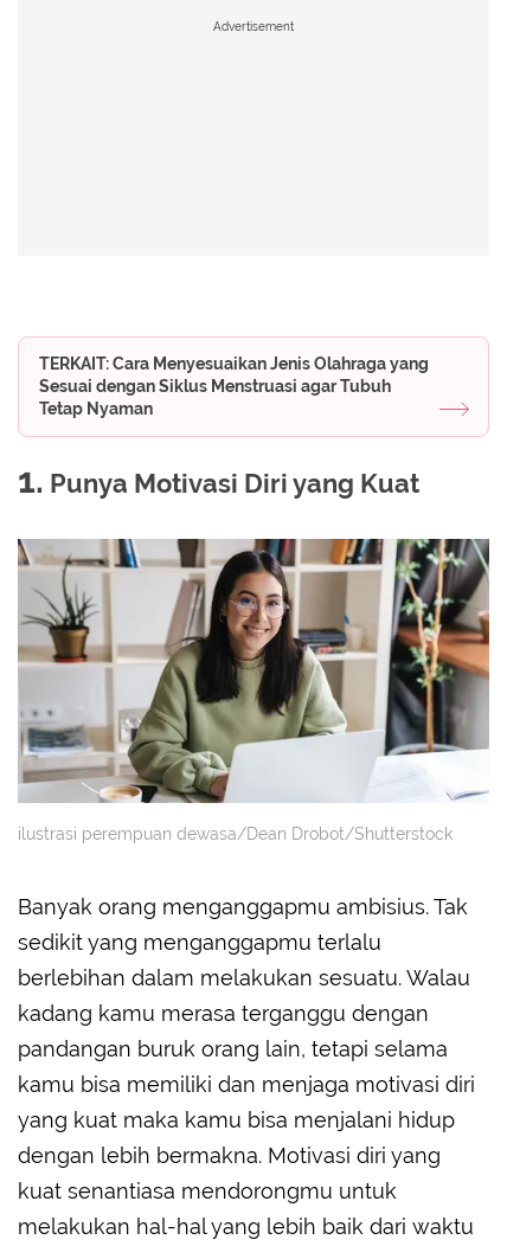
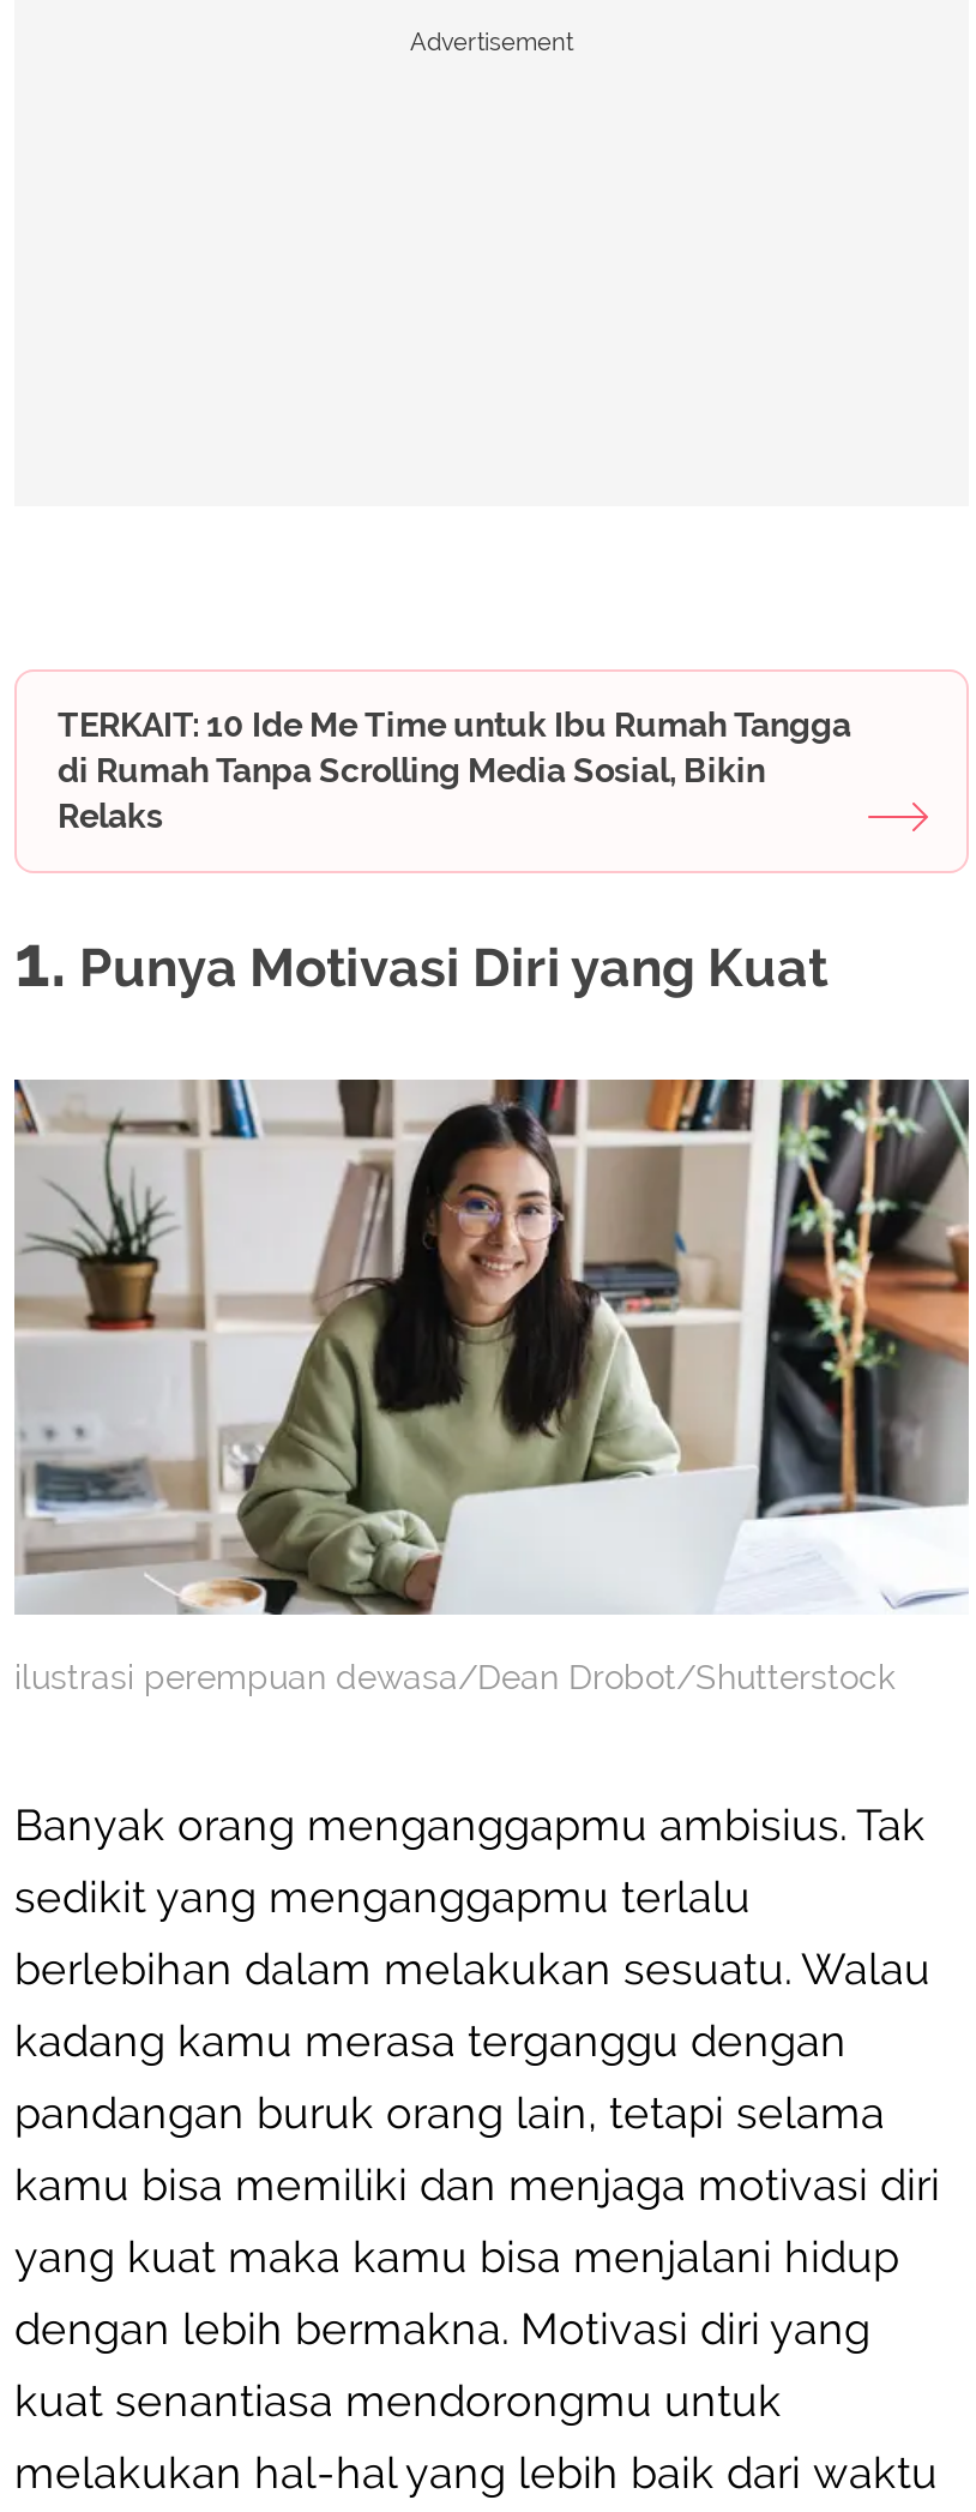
- TERKAIT: Cara Menyesuaikan Jenis Olahraga yang
- Sesuai dengan Siklus Menstruasi agar Tubuh
- Tetap Nyaman
+ TERKAIT: 10 Ide Me Time untuk Ibu Rumah Tangga
+ di Rumah Tanpa Scrolling Media Sosial, Bikin
+ Relaks
